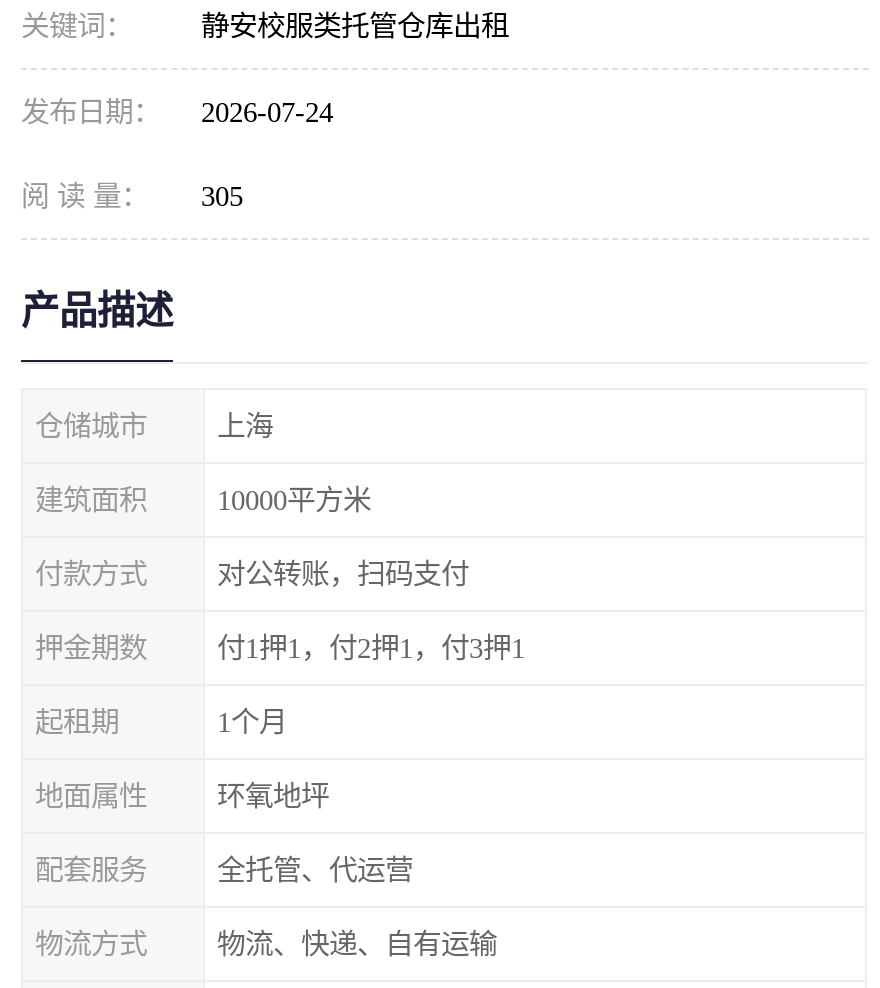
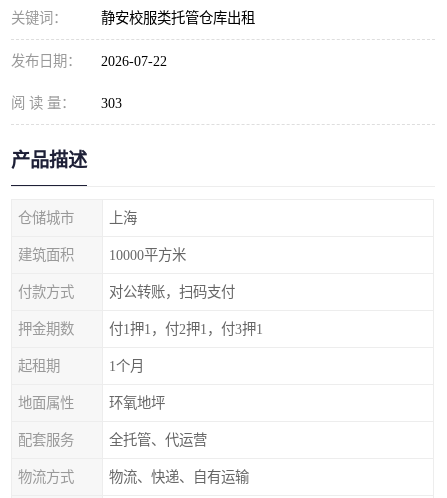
- 发布日期： 2026-07-24
+ 发布日期： 2026-07-22

- 阅 读 量： 305
+ 阅 读 量： 303
